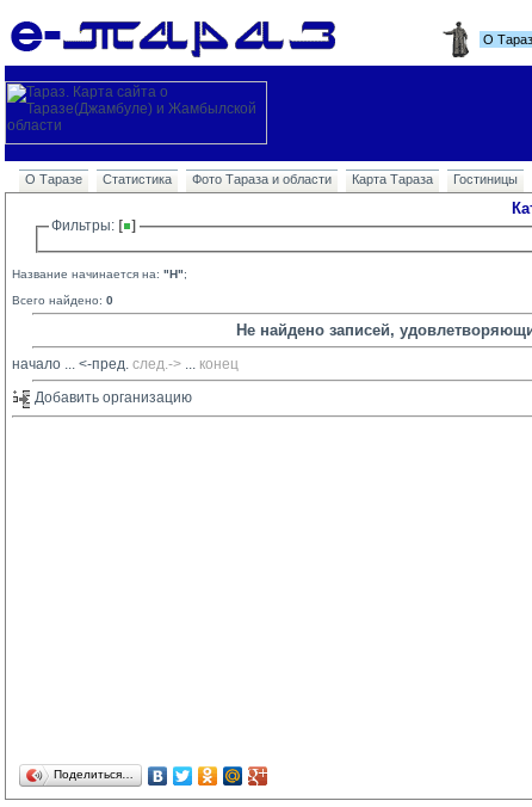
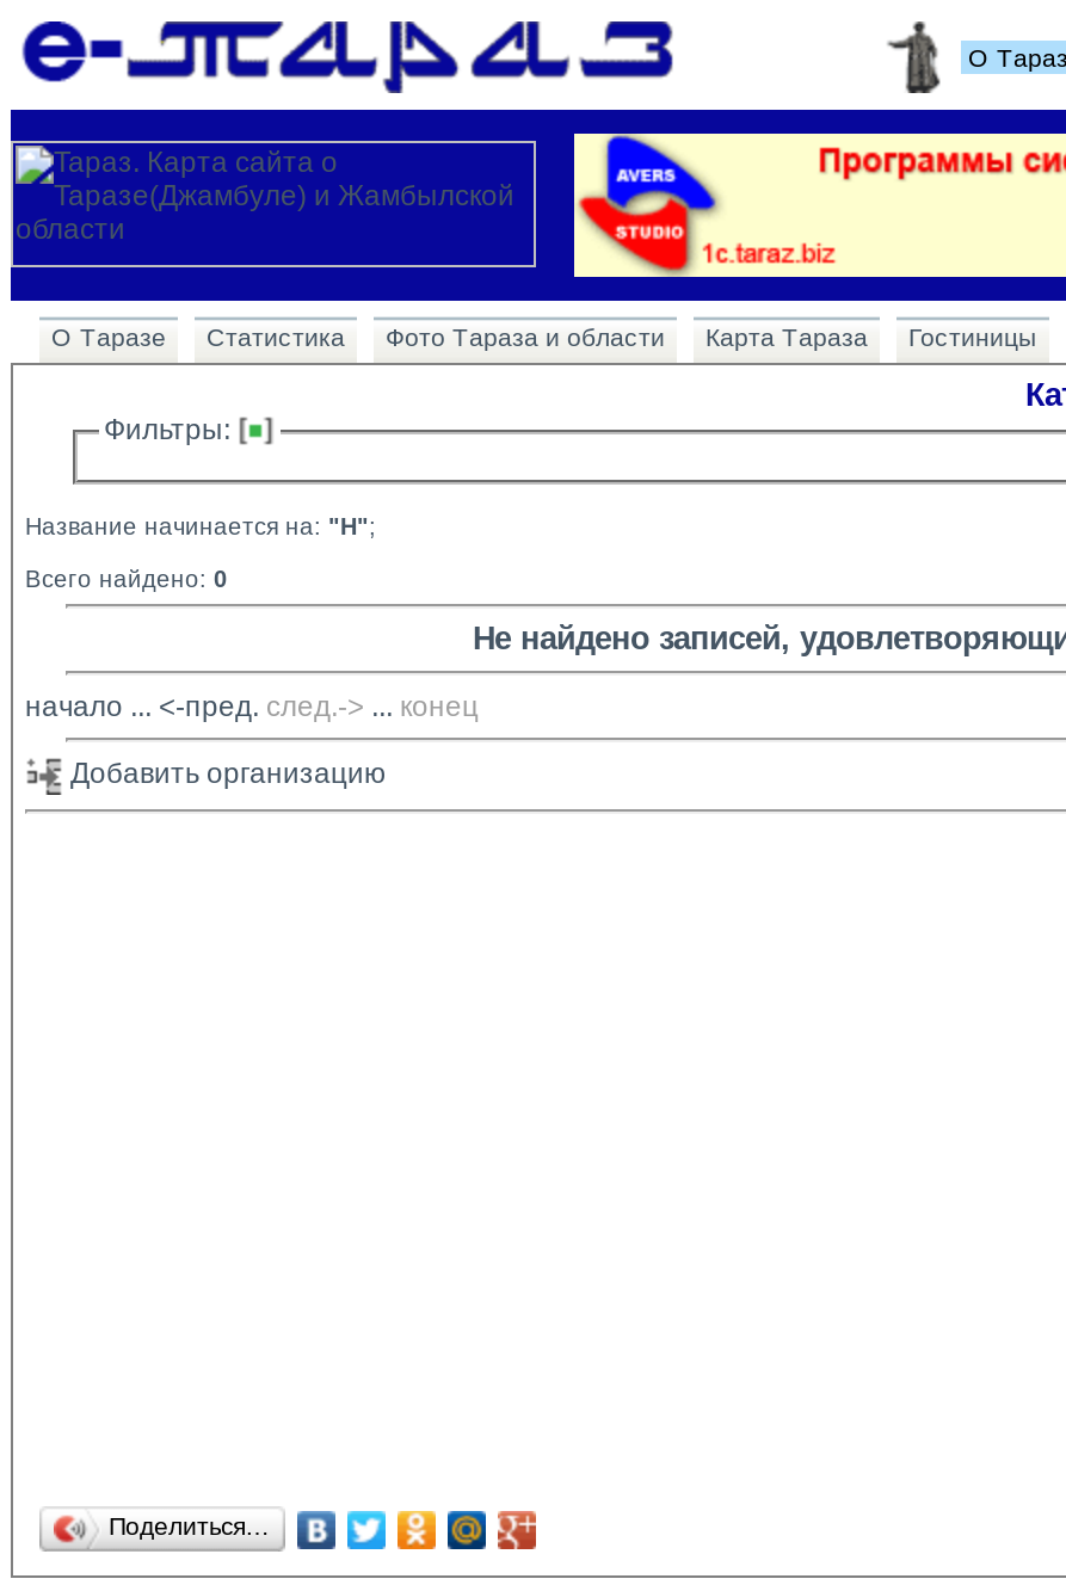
+ [image]
